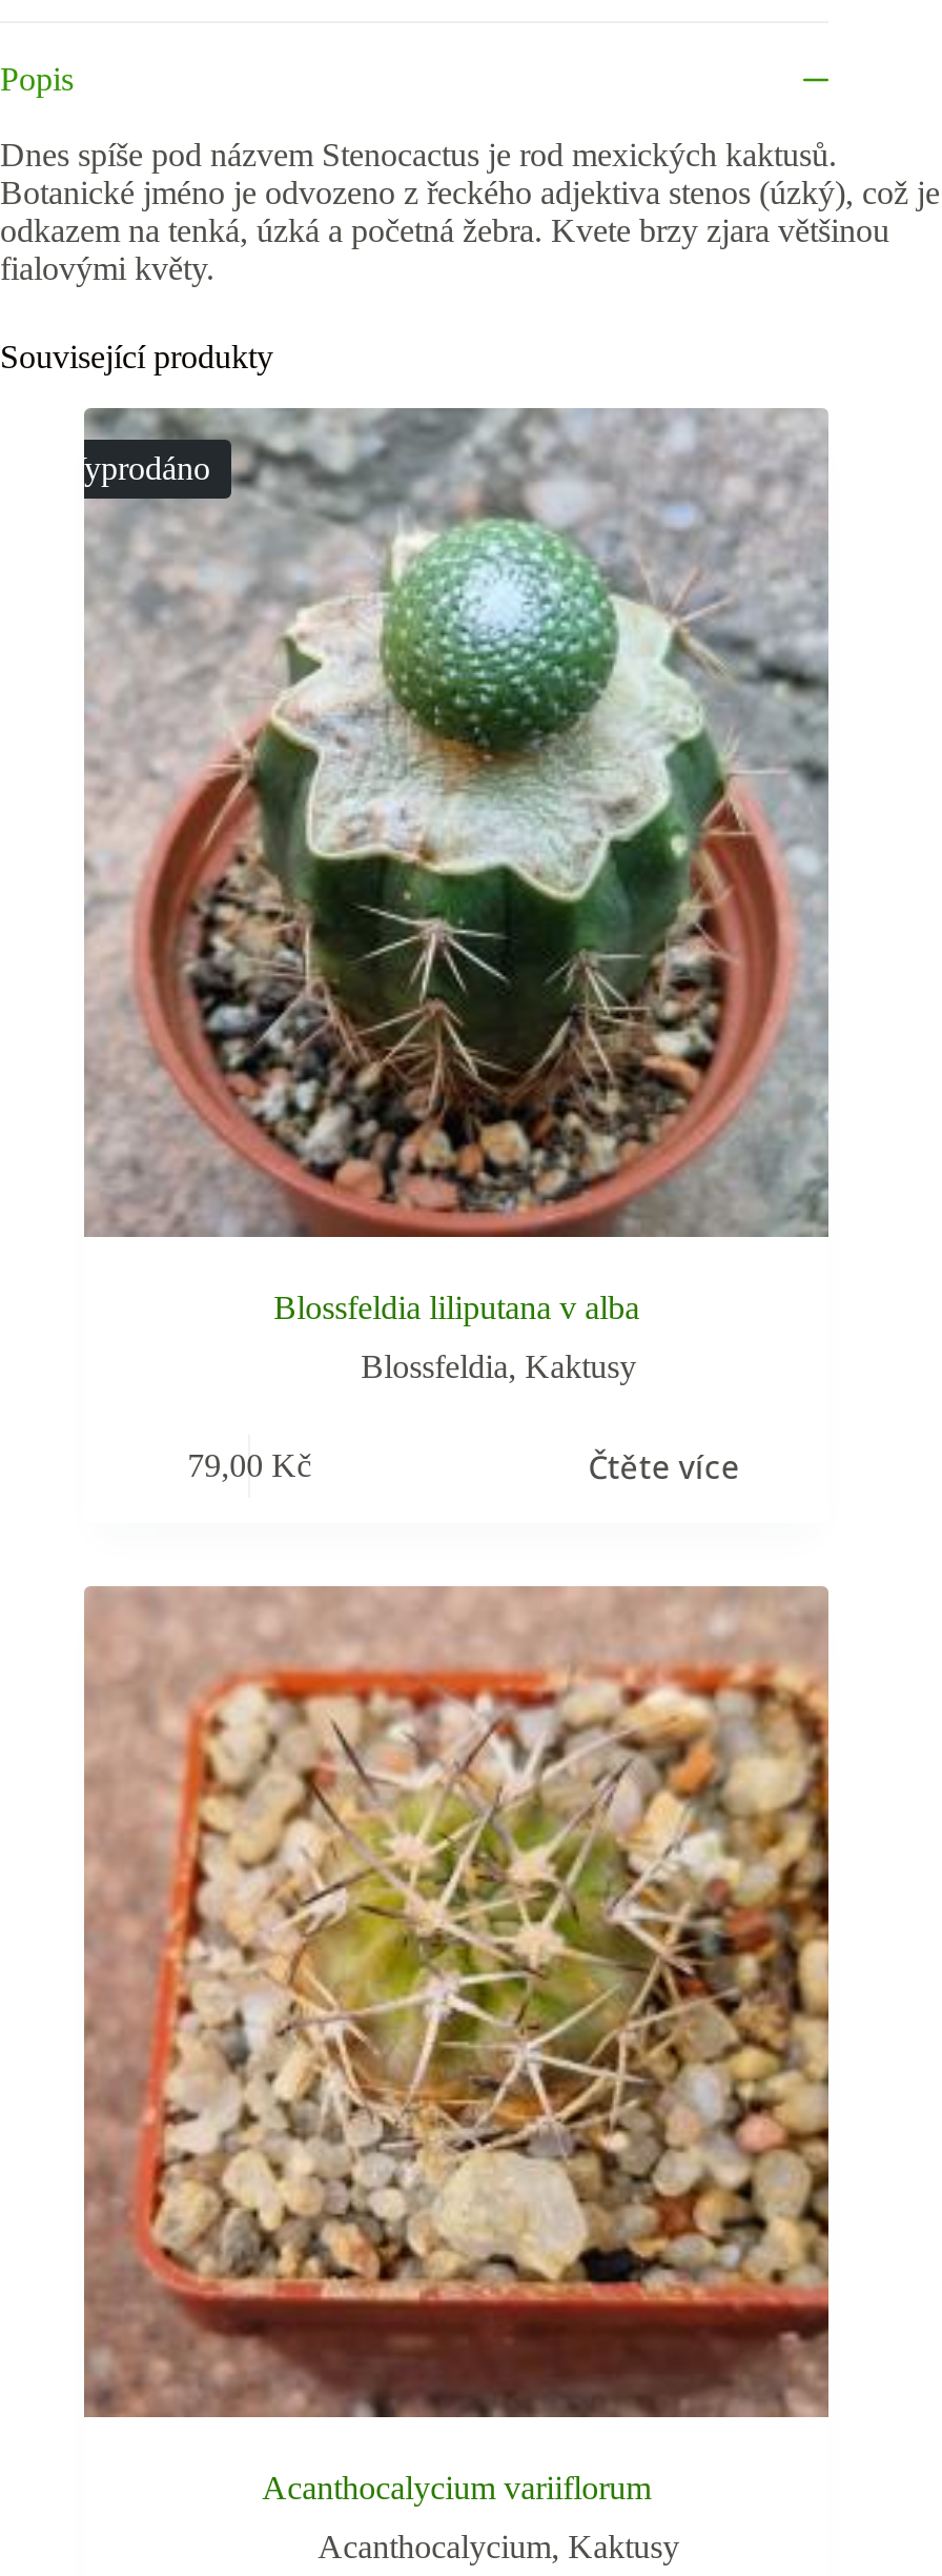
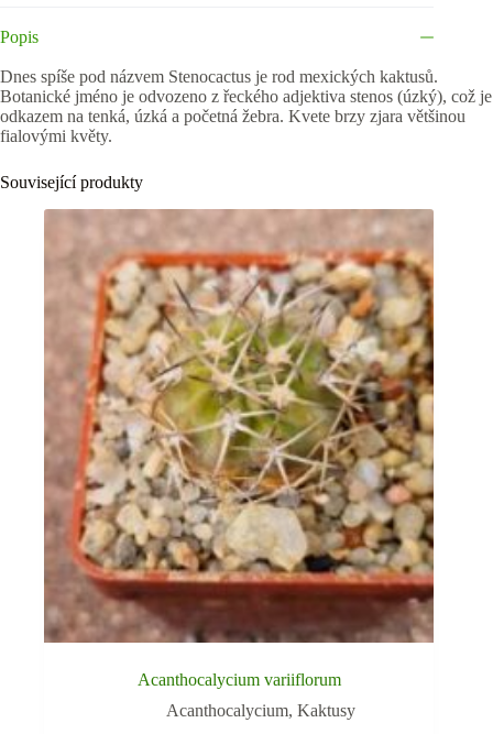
- [image]
- Vyprodáno

- Blossfeldia liliputana v alba
- Blossfeldia, Kaktusy
- 79,00 Kč
- Čtěte více
